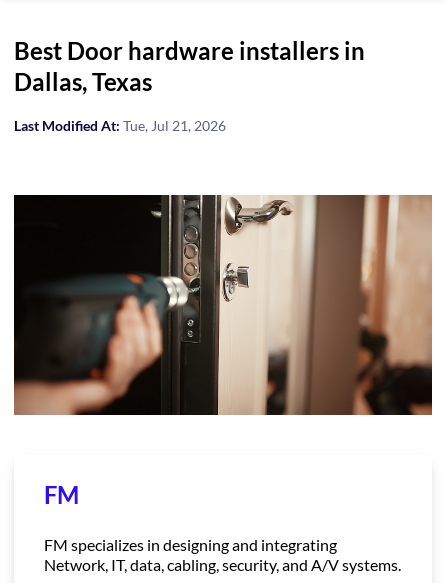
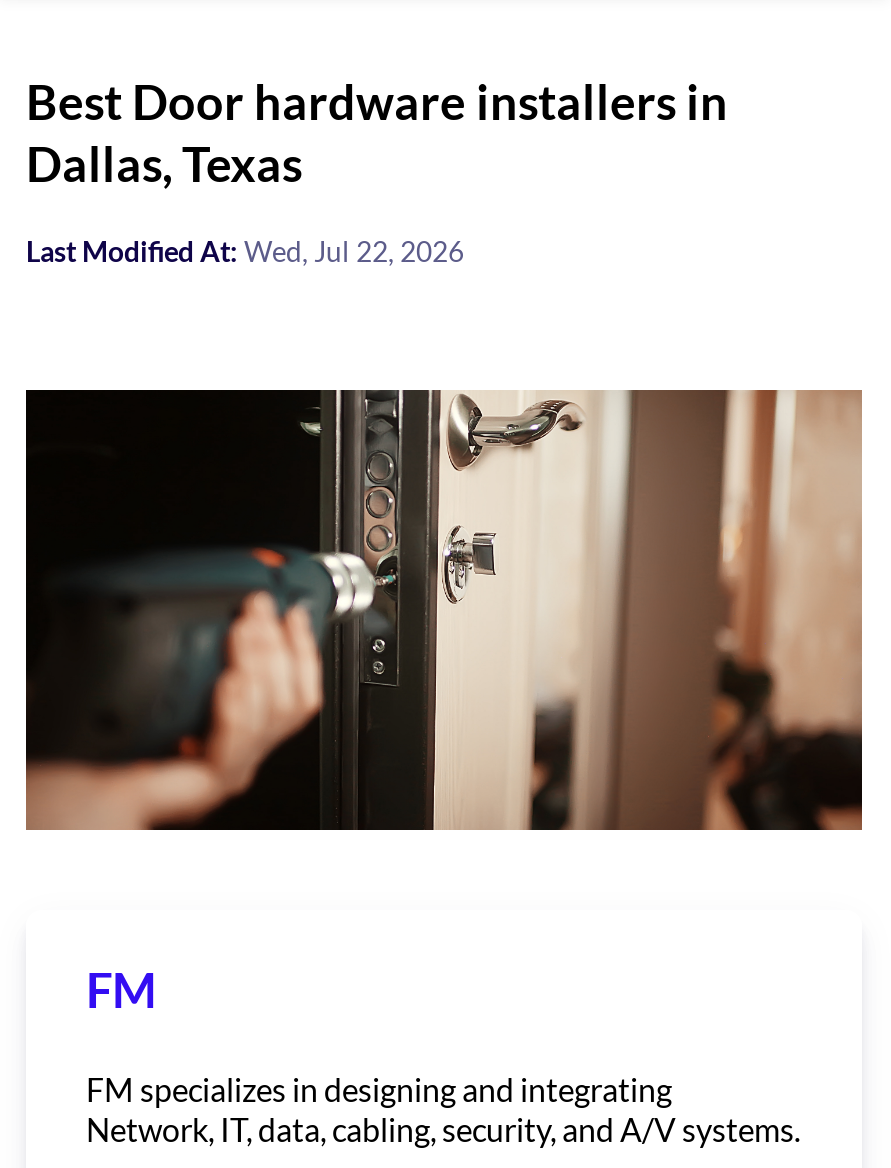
- Last Modified At: Tue, Jul 21, 2026
+ Last Modified At: Wed, Jul 22, 2026
